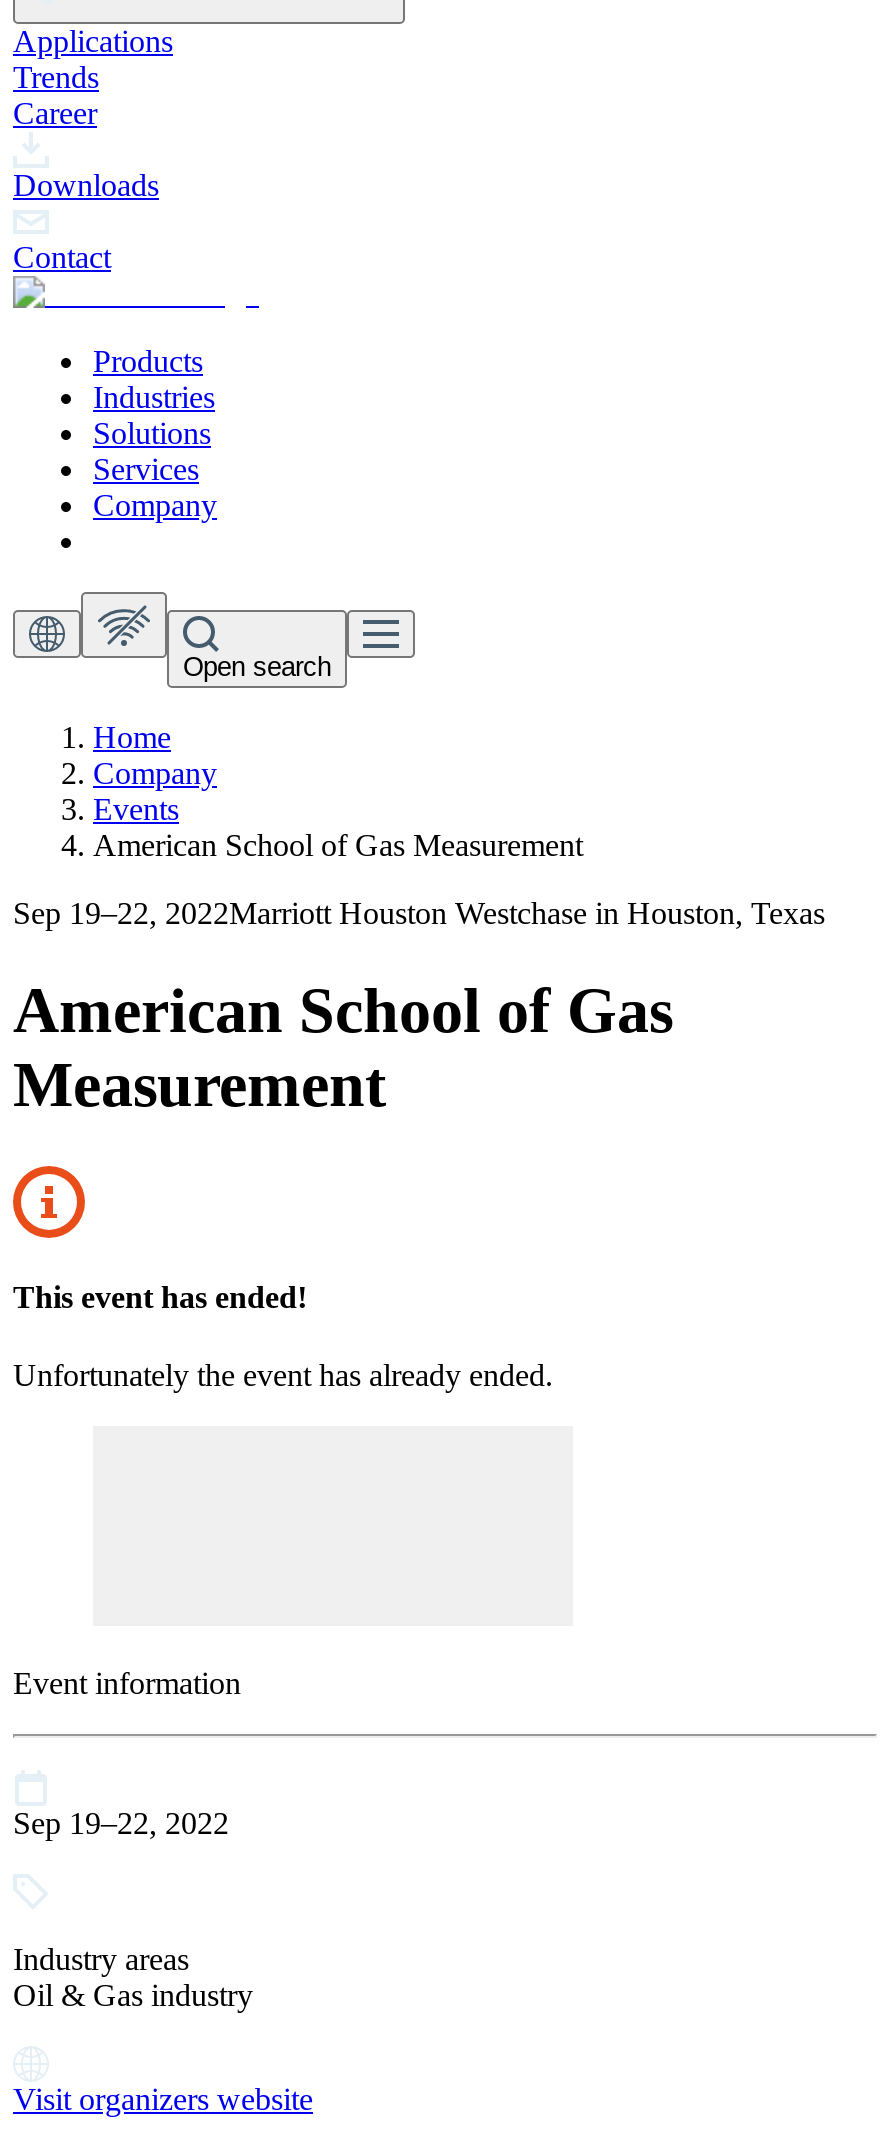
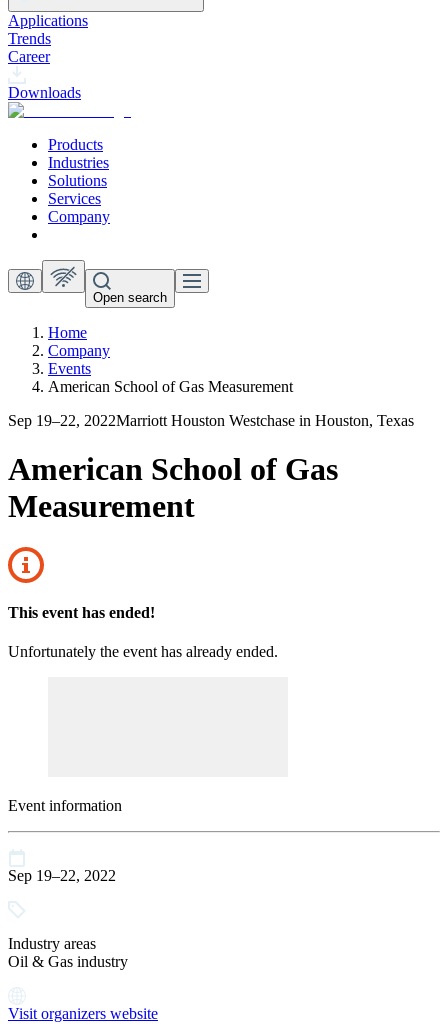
- Contact
